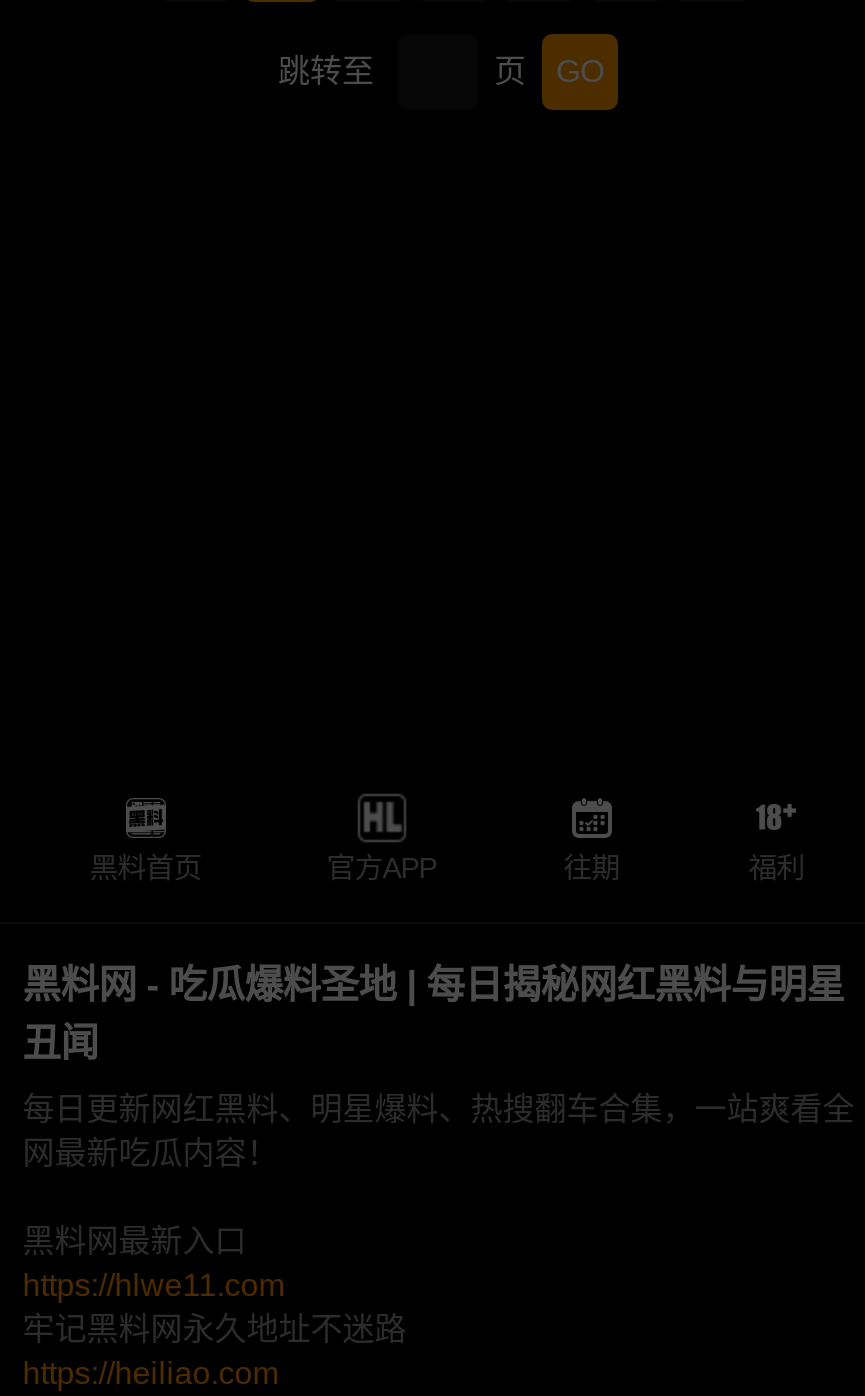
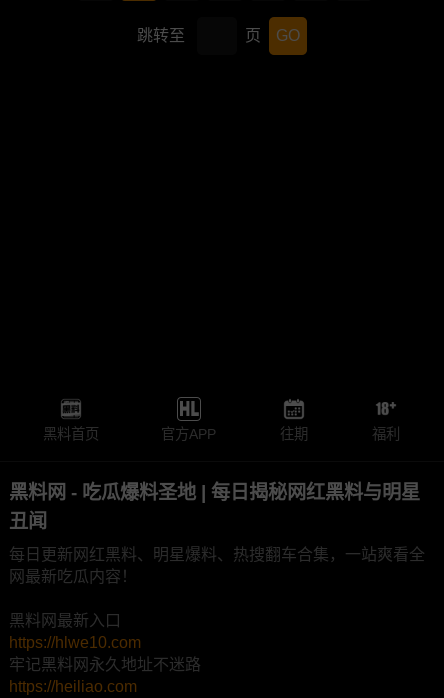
- https://hlwe11.com
+ https://hlwe10.com
